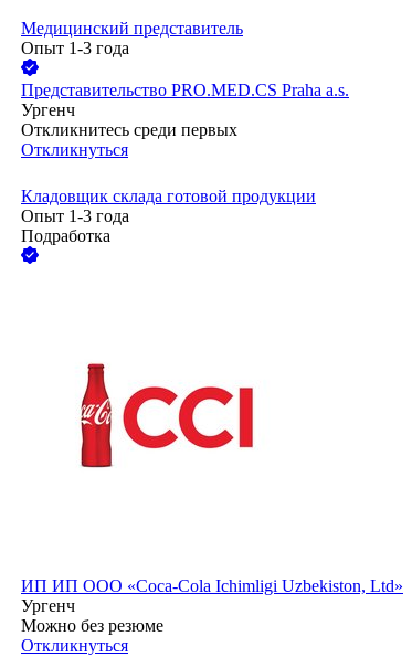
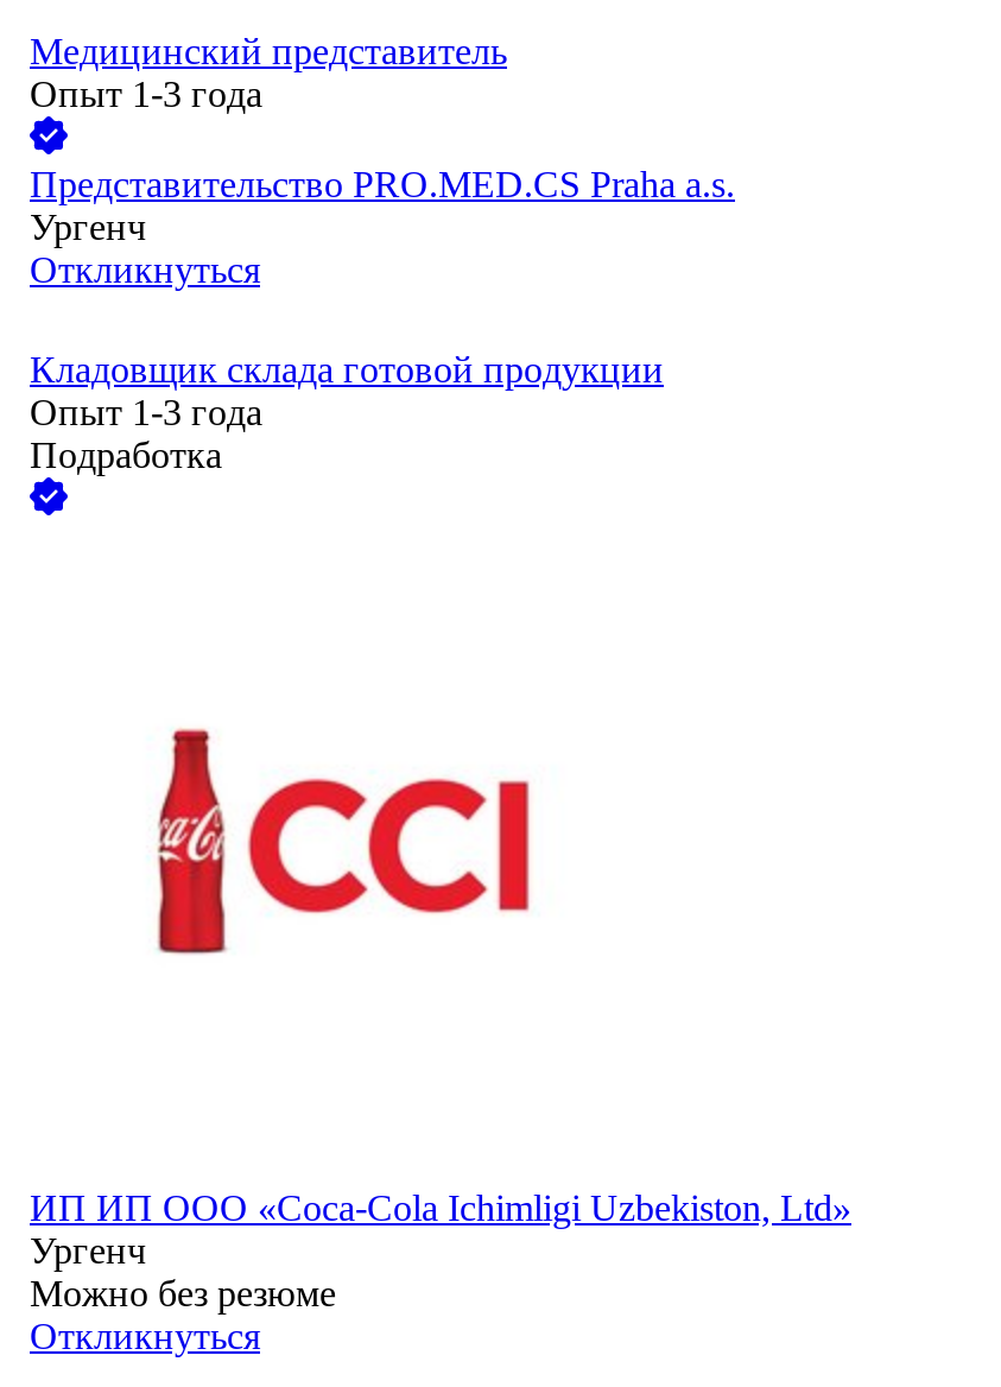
- Откликнитесь среди первых
